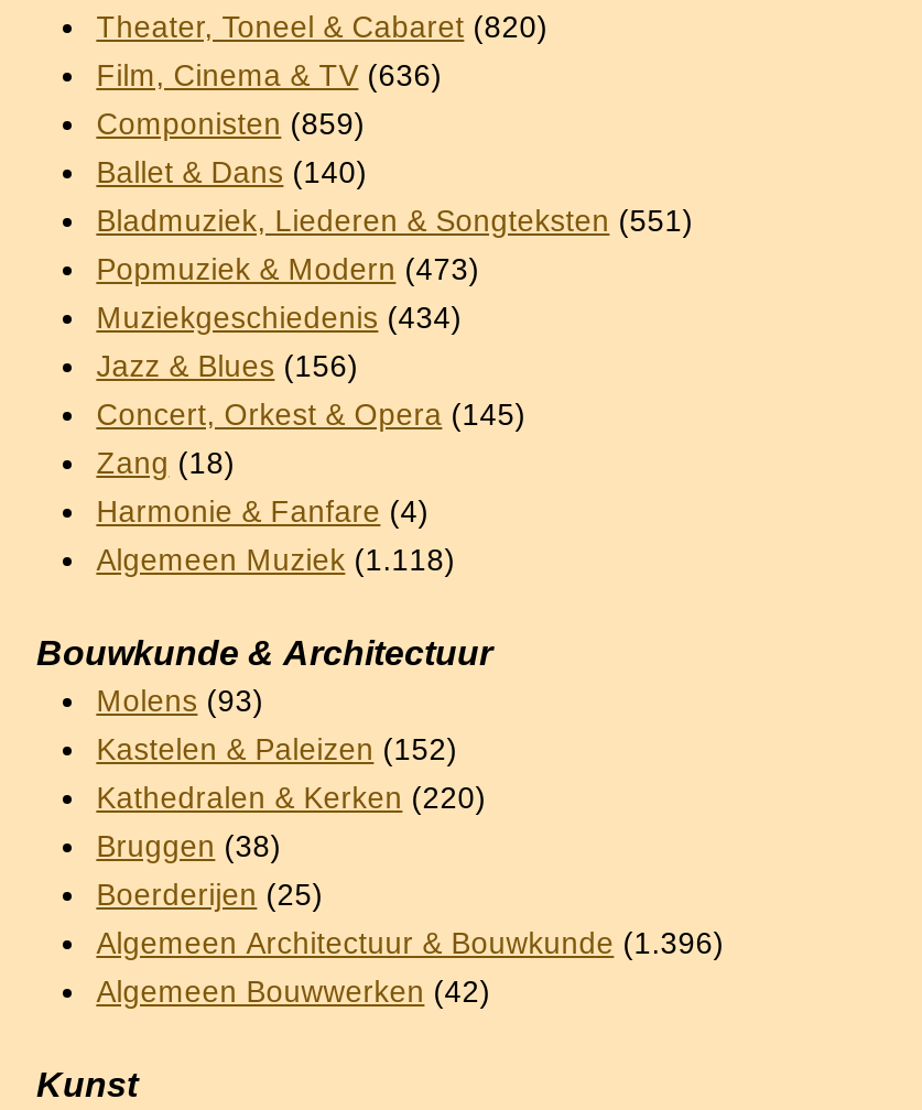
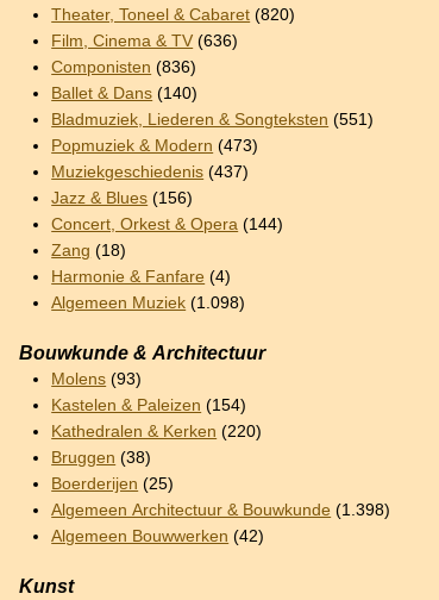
- Componisten (859)
+ Componisten (836)

- Muziekgeschiedenis (434)
+ Muziekgeschiedenis (437)

- Concert, Orkest & Opera (145)
+ Concert, Orkest & Opera (144)

- Algemeen Muziek (1.118)
+ Algemeen Muziek (1.098)

- Kastelen & Paleizen (152)
+ Kastelen & Paleizen (154)

- Algemeen Architectuur & Bouwkunde (1.396)
+ Algemeen Architectuur & Bouwkunde (1.398)
